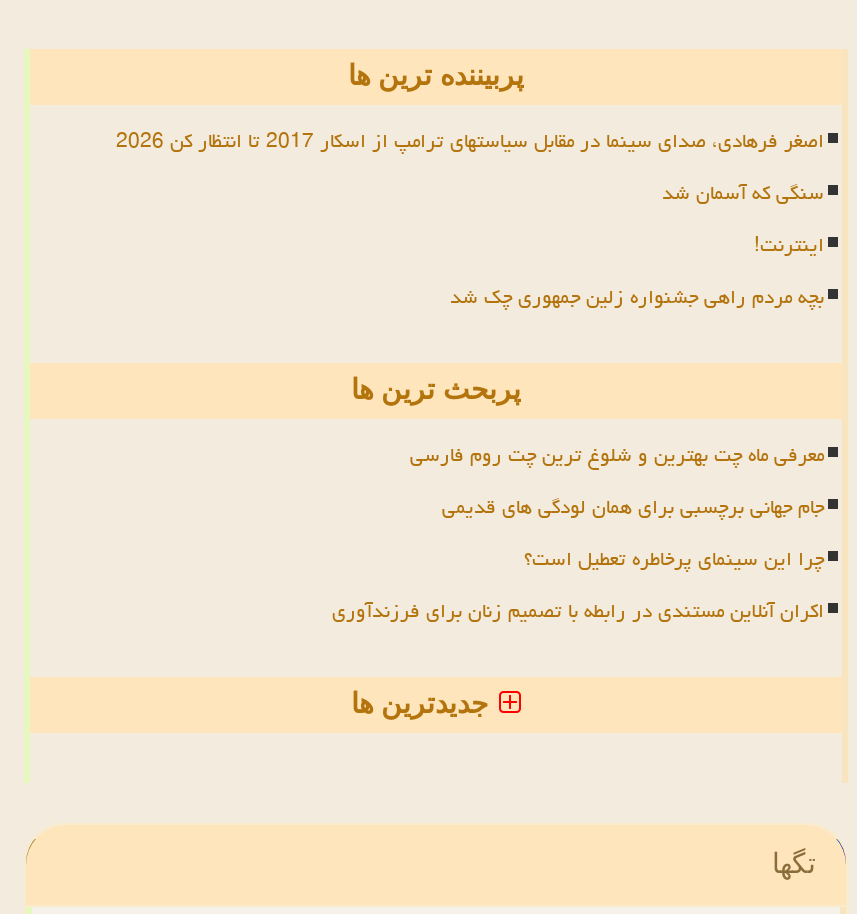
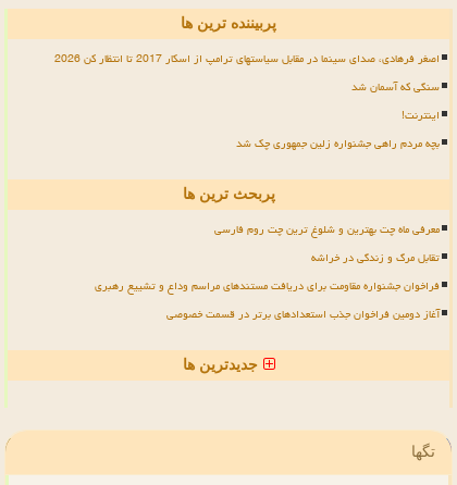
- جام جهانی برچسبی برای همان لودگی های قدیمی
- چرا این سینمای پرخاطره تعطیل است؟
- اکران آنلاین مستندی در رابطه با تصمیم زنان برای فرزندآوری
+ تقابل مرگ و زندگی در خراشه
+ فراخوان جشنواره مقاومت برای دریافت مستندهای مراسم وداع و تشییع رهبری
+ آغاز دومین فراخوان جذب استعدادهای برتر در قسمت خصوصی
